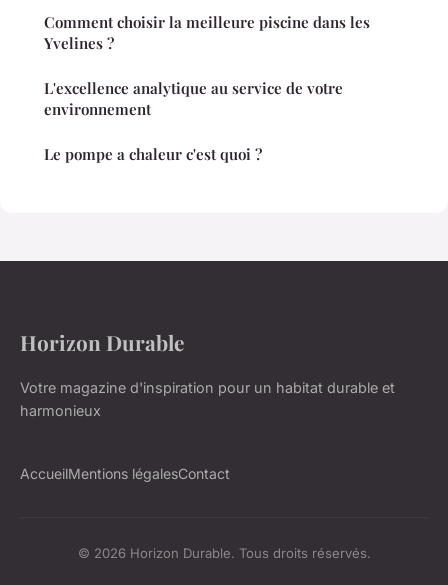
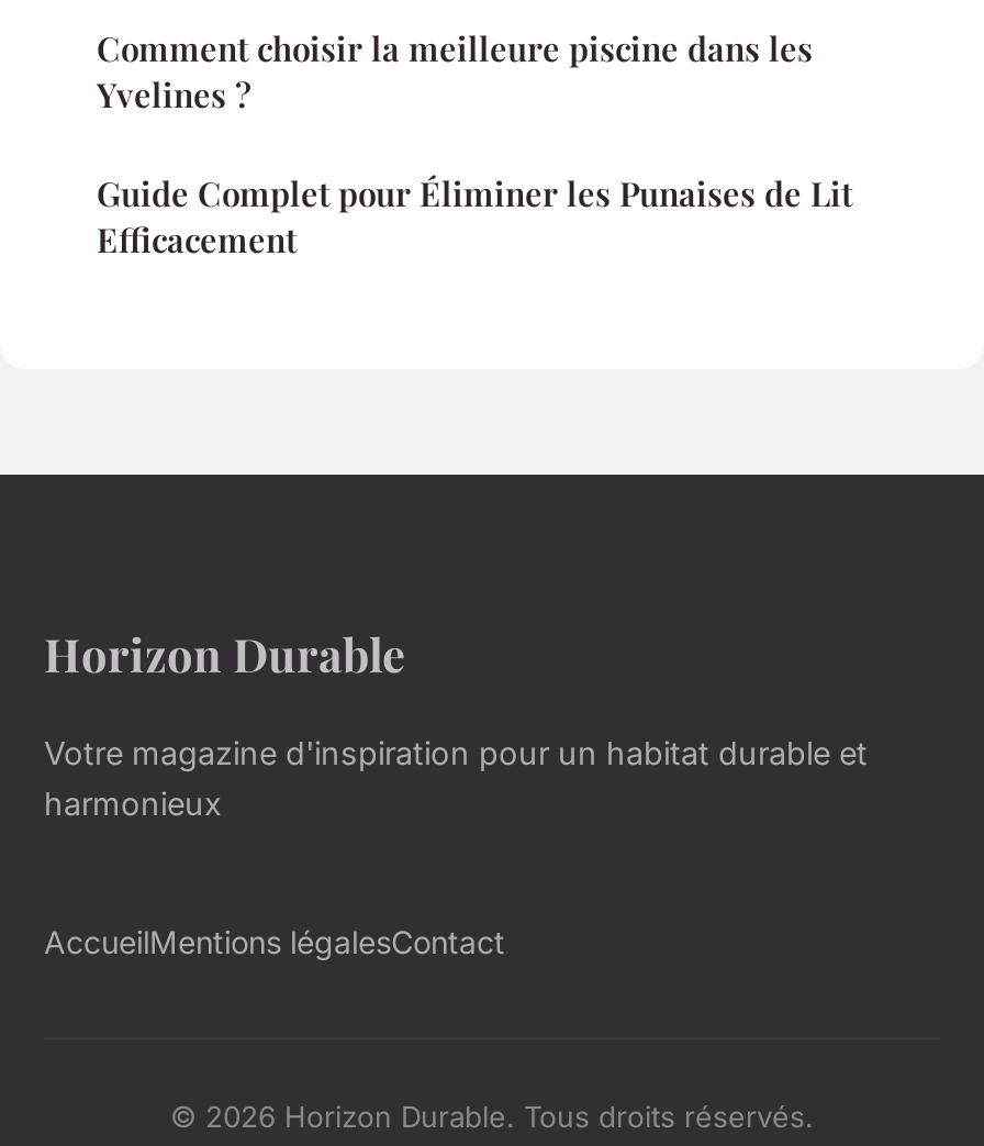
- L'excellence analytique au service de votre
- environnement
- Le pompe a chaleur c'est quoi ?
+ Guide Complet pour Éliminer les Punaises de Lit
+ Efficacement
